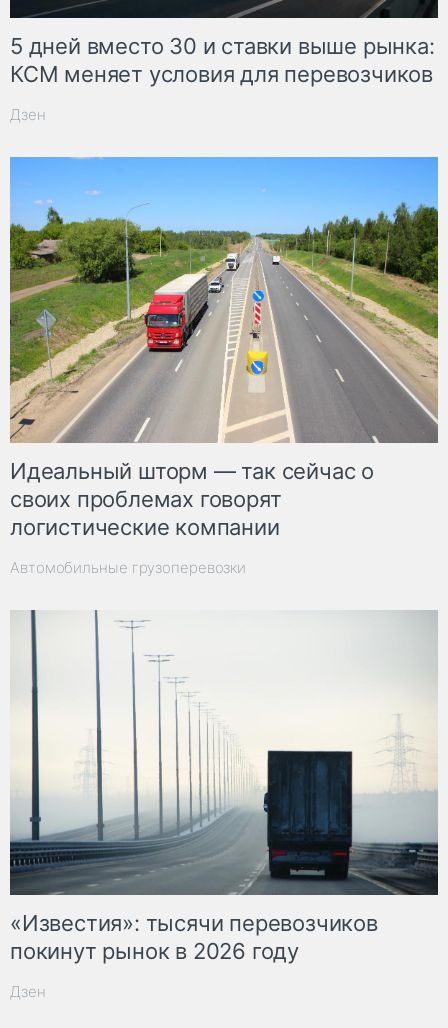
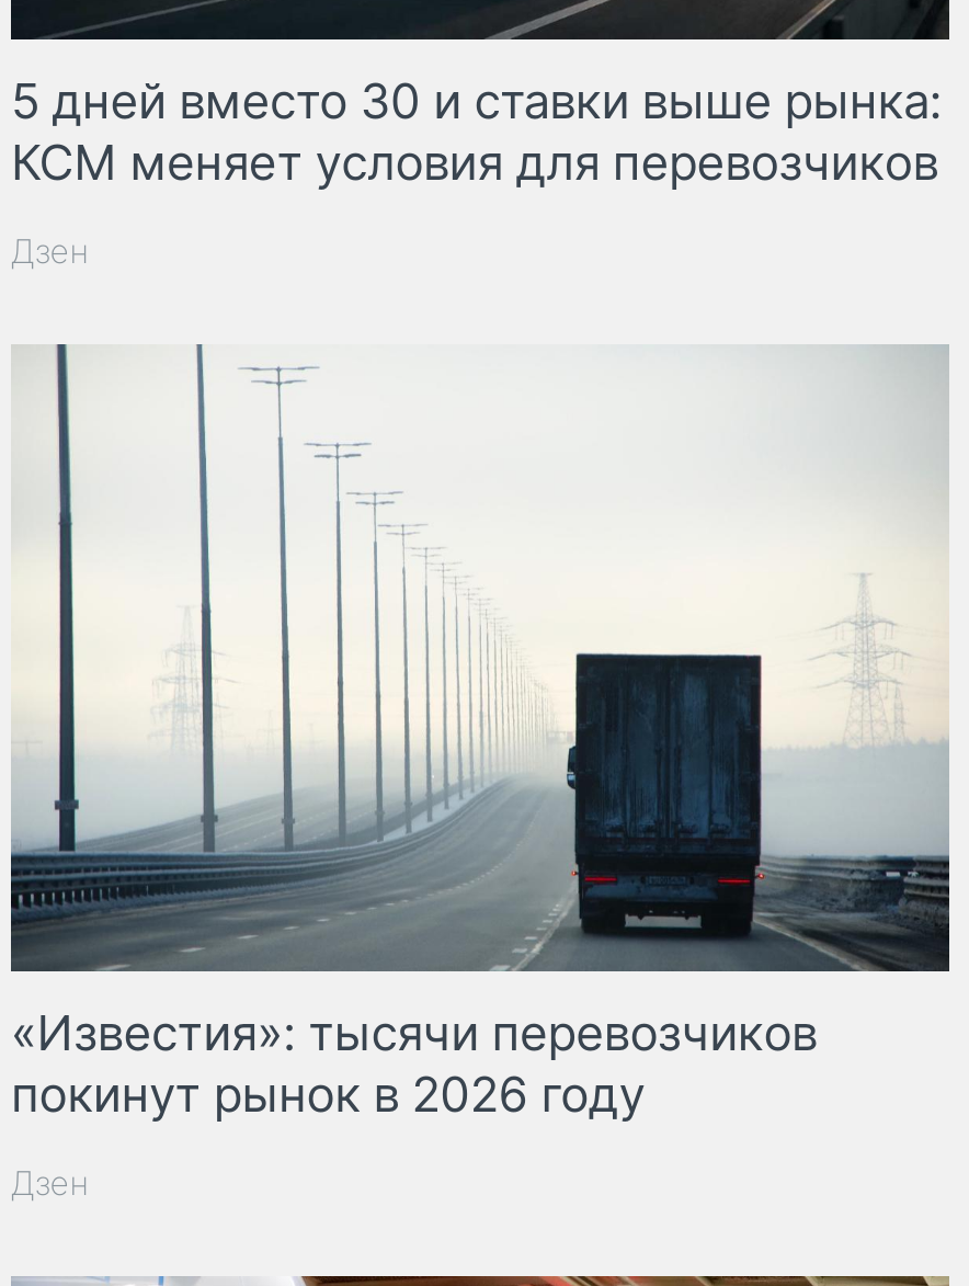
- [image]
- Идеальный шторм — так сейчас о
- своих проблемах говорят
- логистические компании
- Автомобильные грузоперевозки
